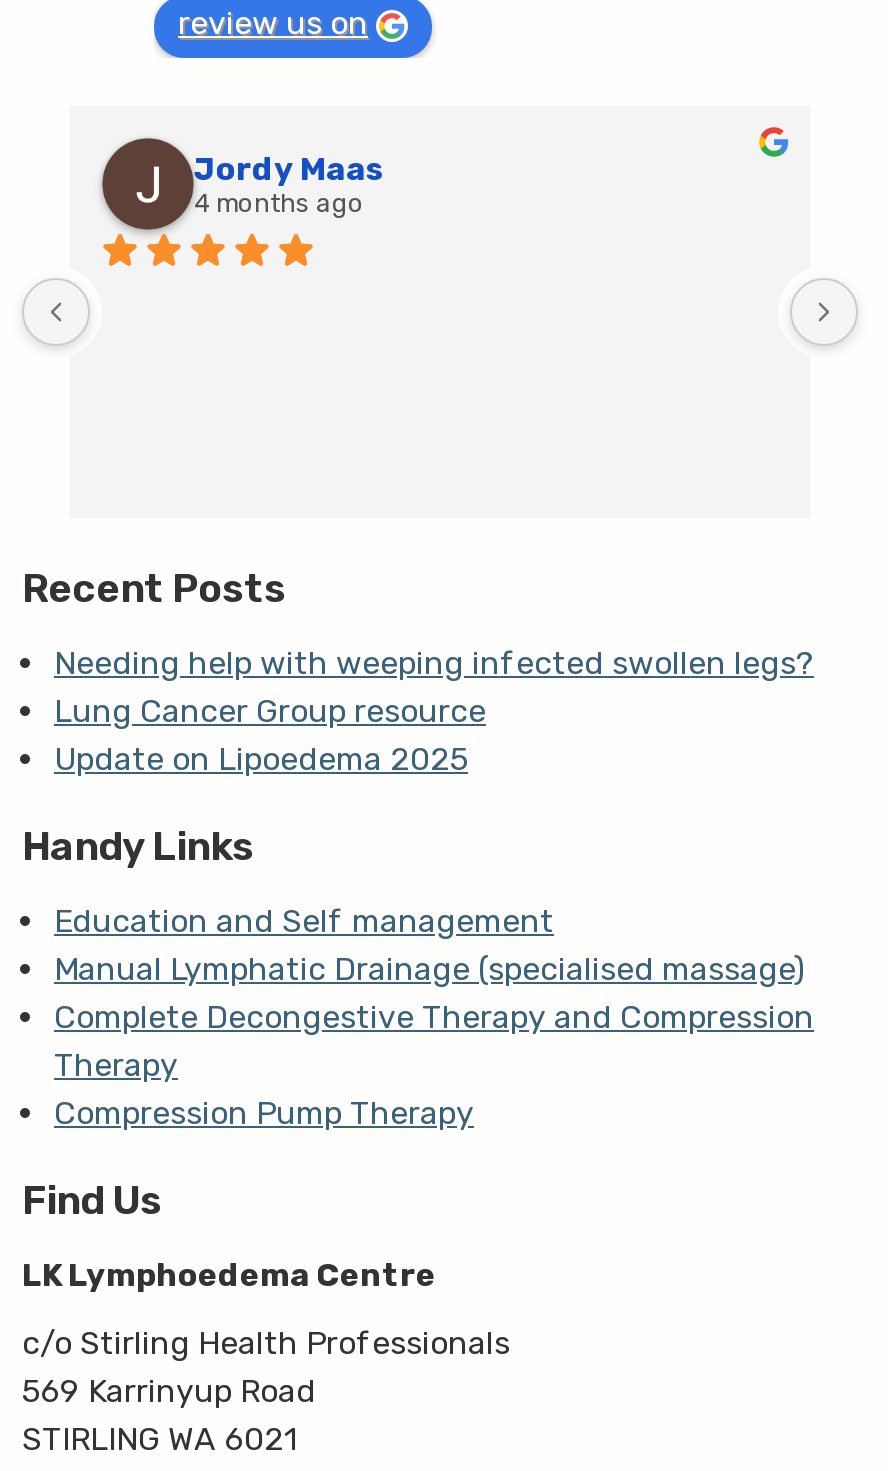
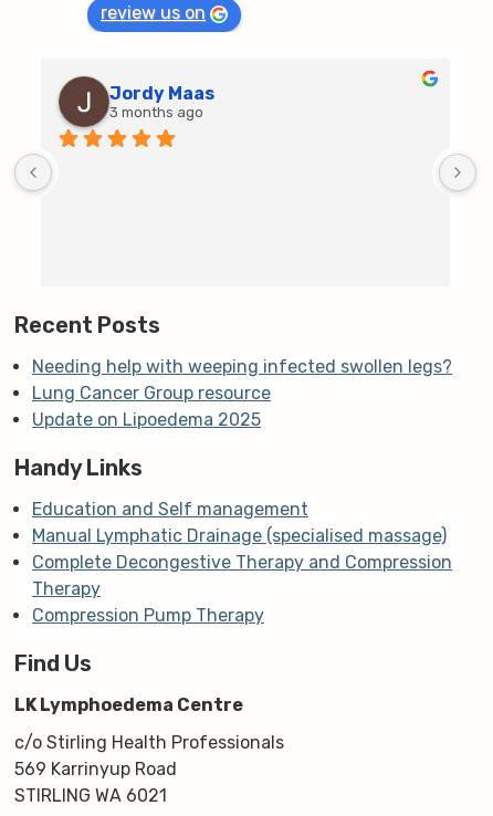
- 4 months ago
+ 3 months ago
